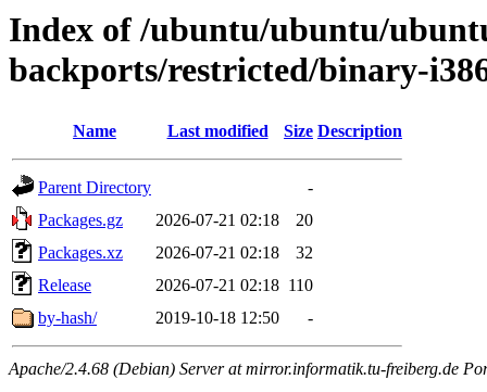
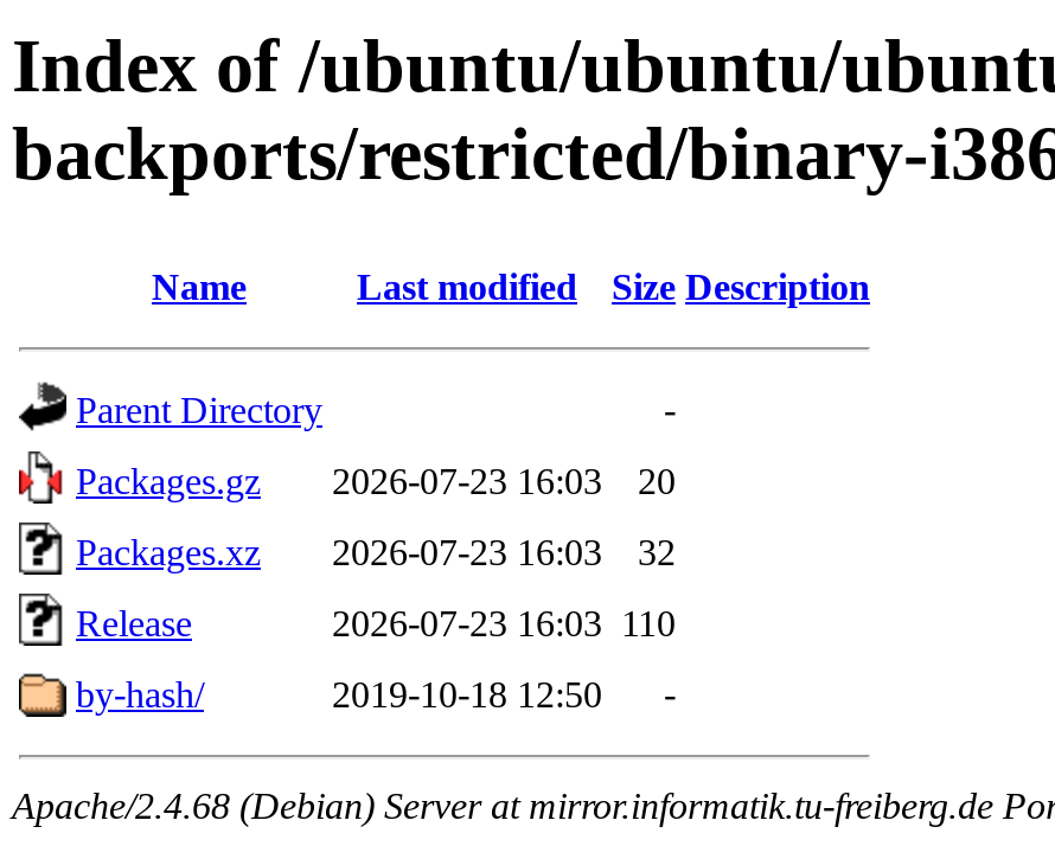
- Packages.gz 2026-07-21 02:18 20
+ Packages.gz 2026-07-23 16:03 20

- Packages.xz 2026-07-21 02:18 32
+ Packages.xz 2026-07-23 16:03 32

- 2026-07-21 02:18 110
+ 2026-07-23 16:03 110
